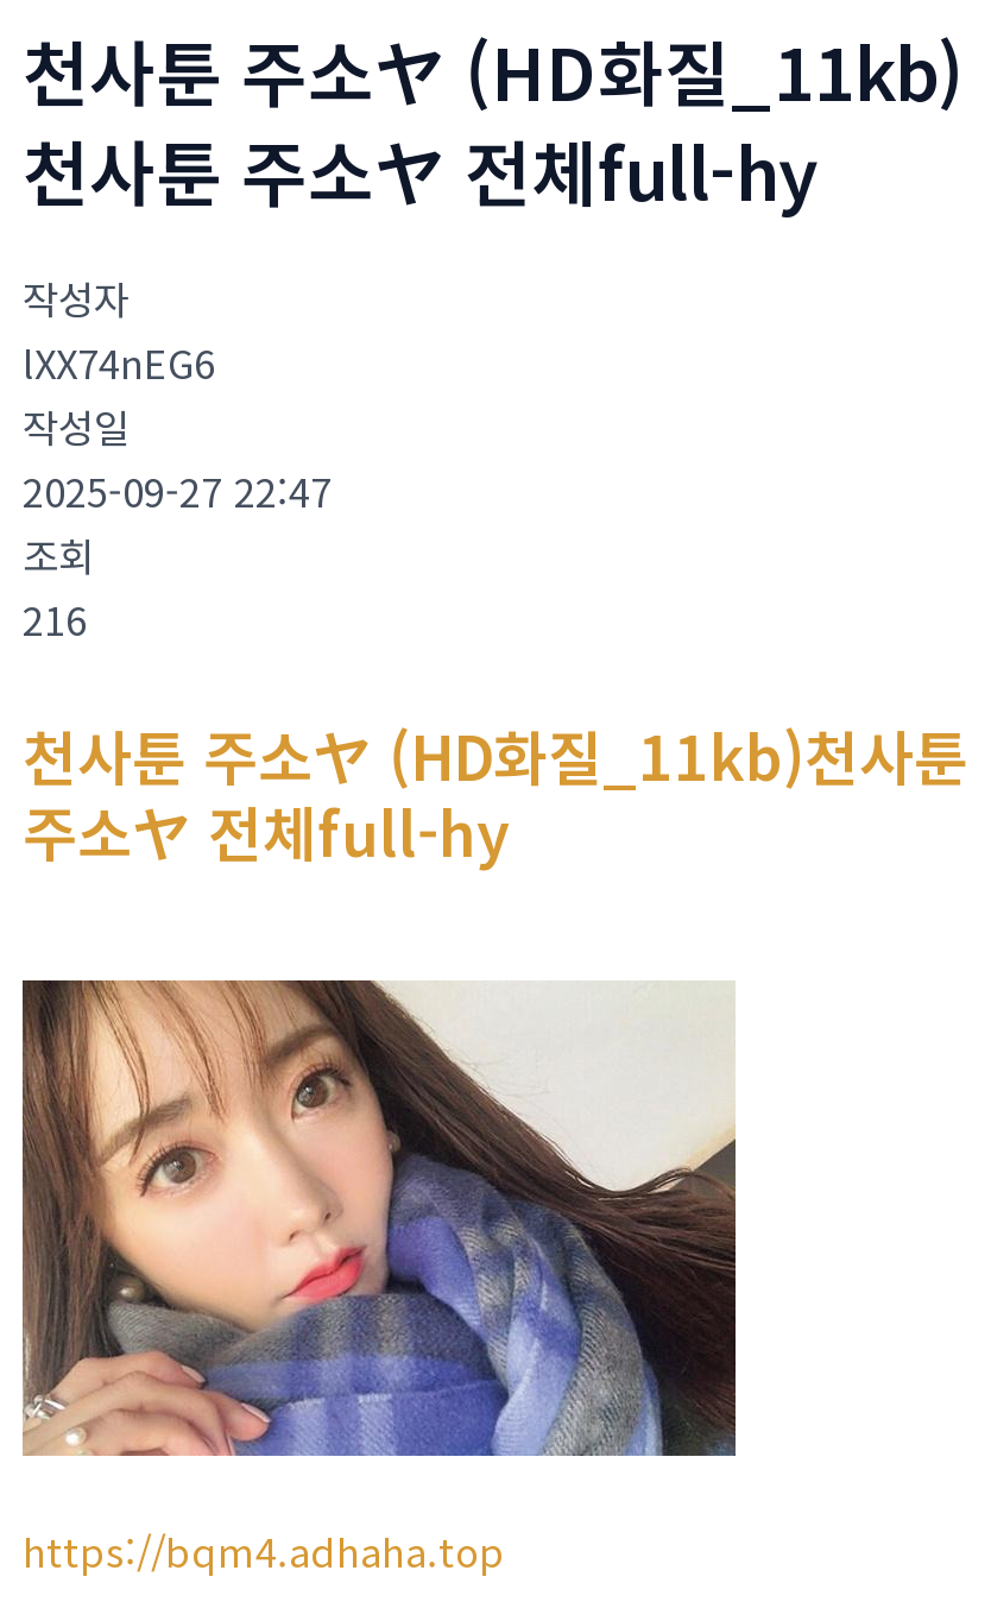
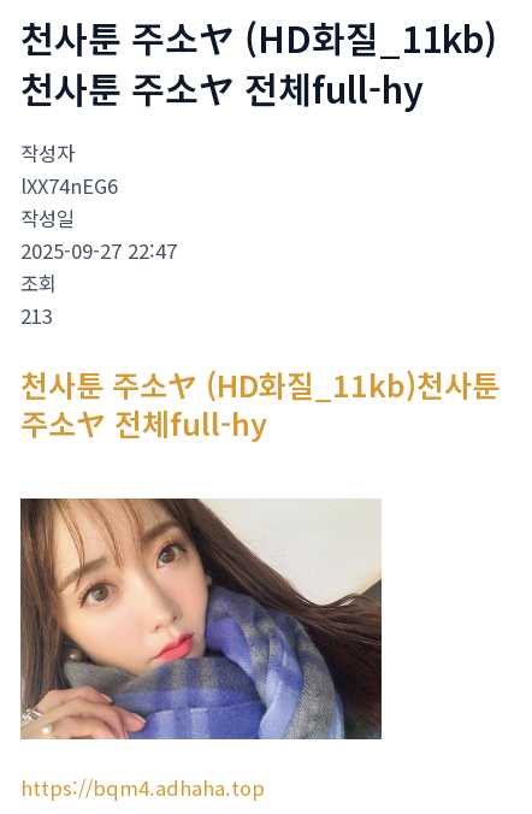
- 216
+ 213
